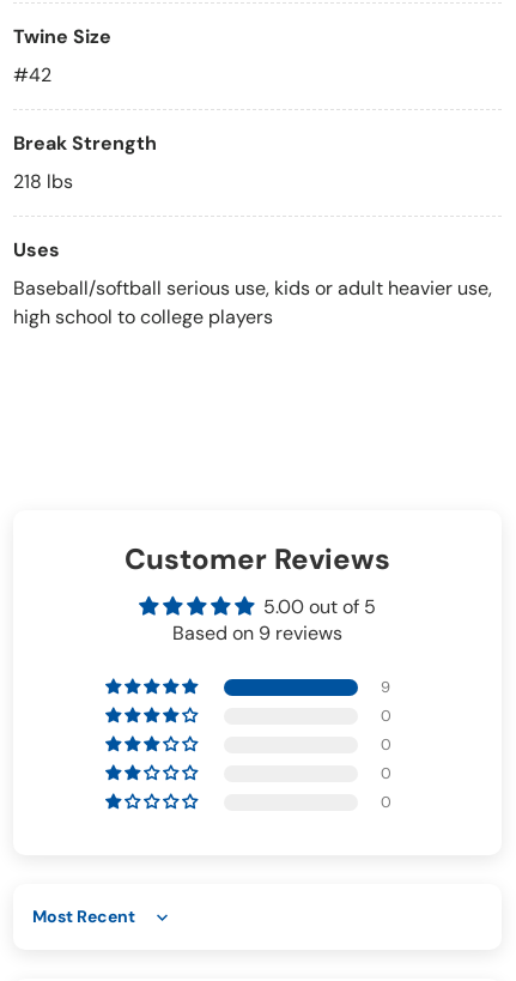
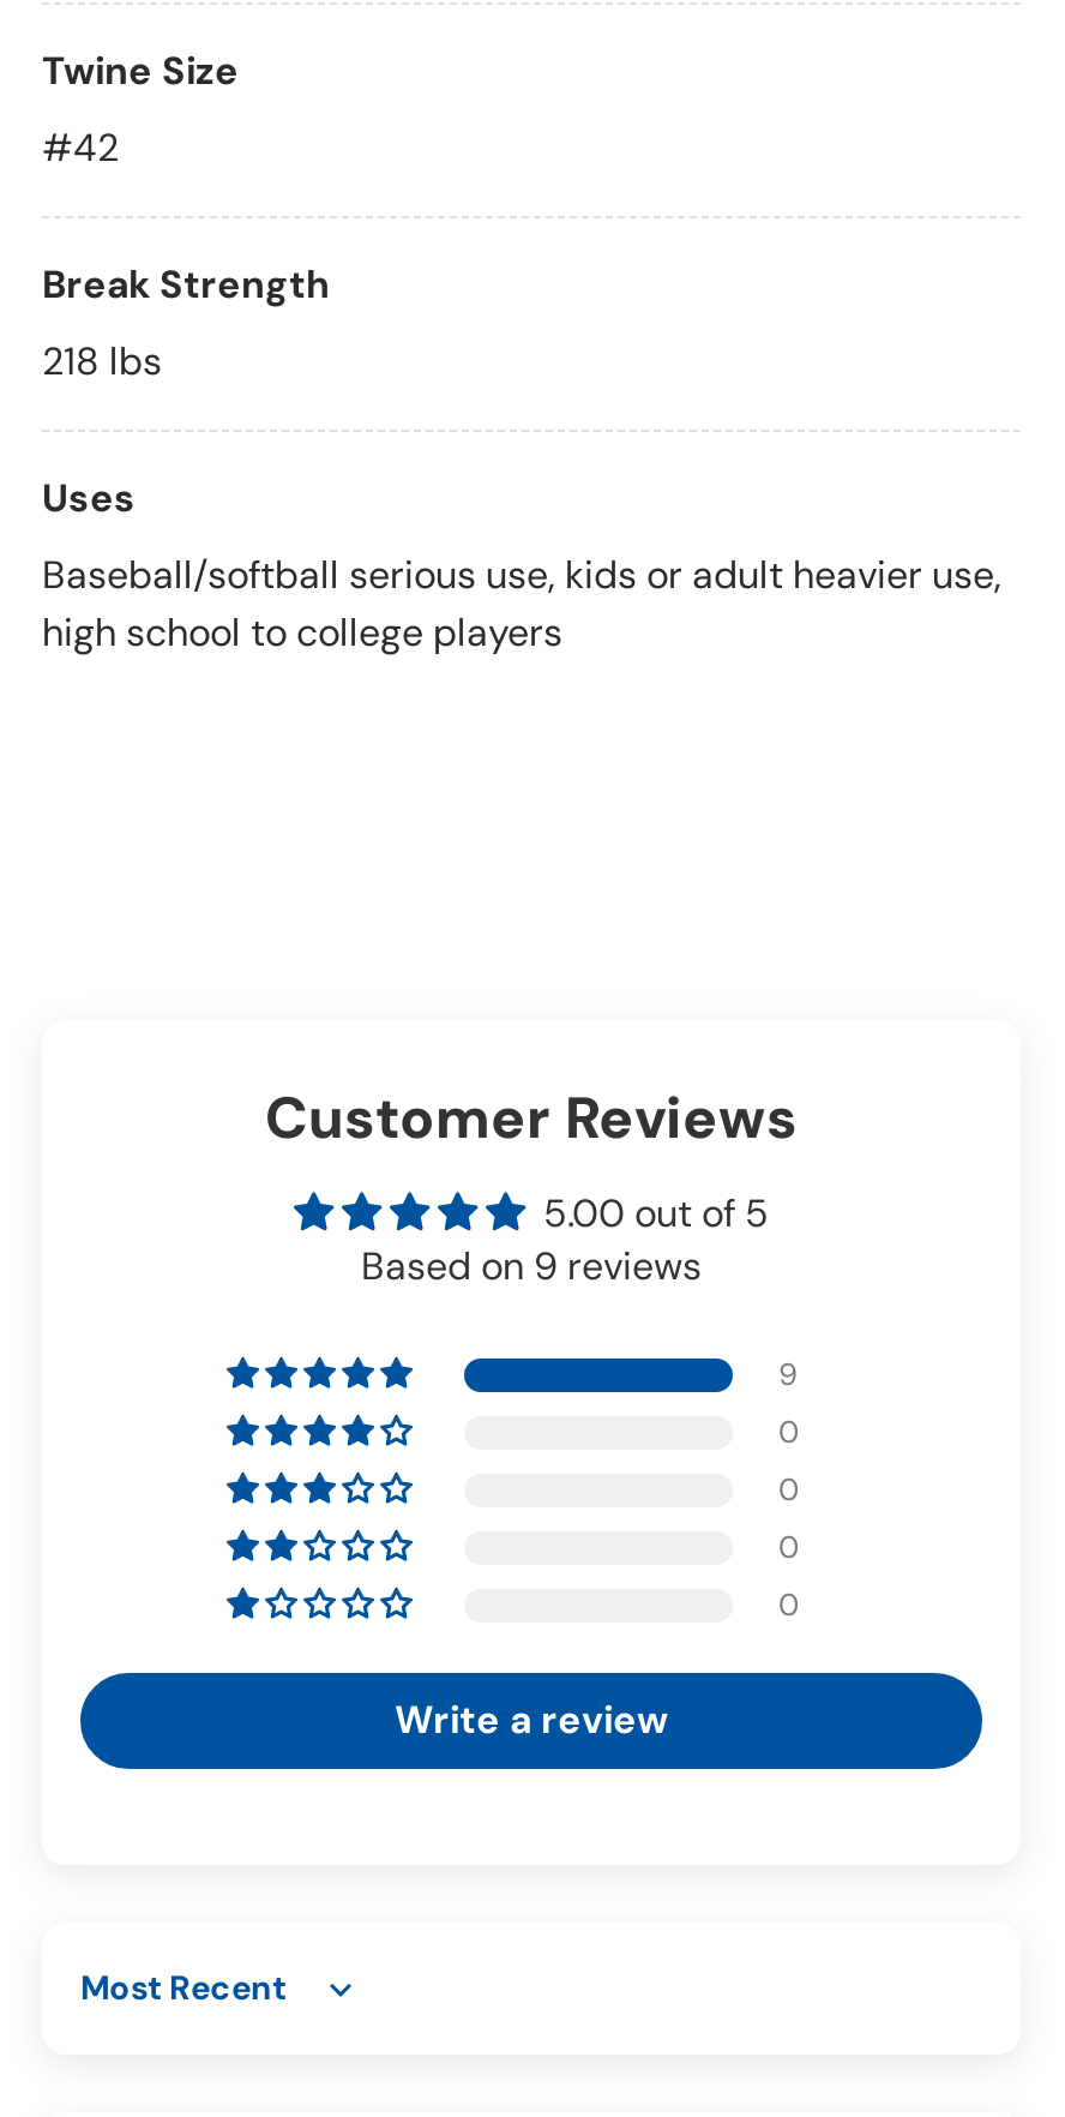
+ Write a review
